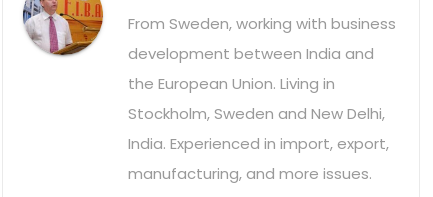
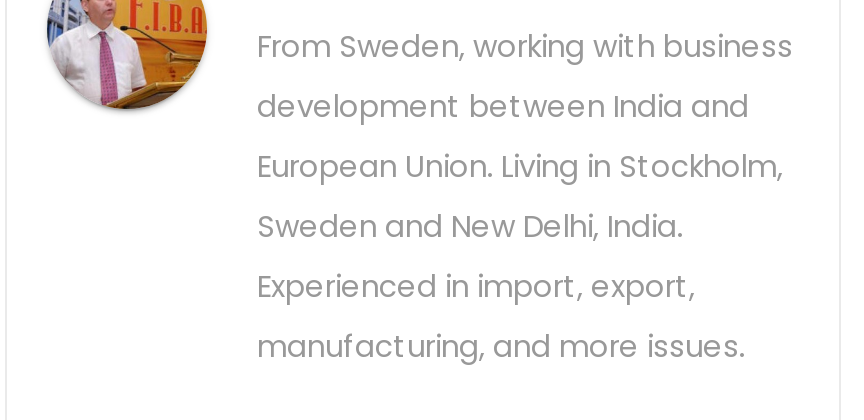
- the European Union. Living in
- Stockholm, Sweden and New Delhi,
- India. Experienced in import, export,
+ European Union. Living in Stockholm,
+ Sweden and New Delhi, India.
+ Experienced in import, export,
